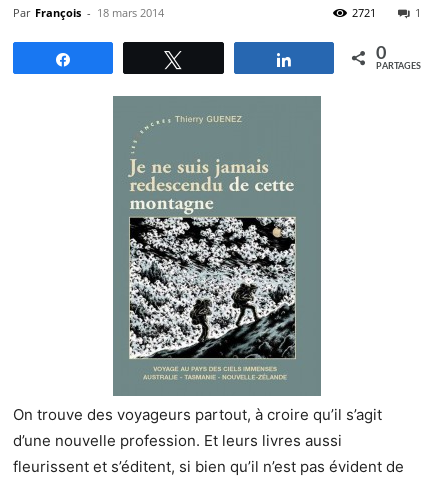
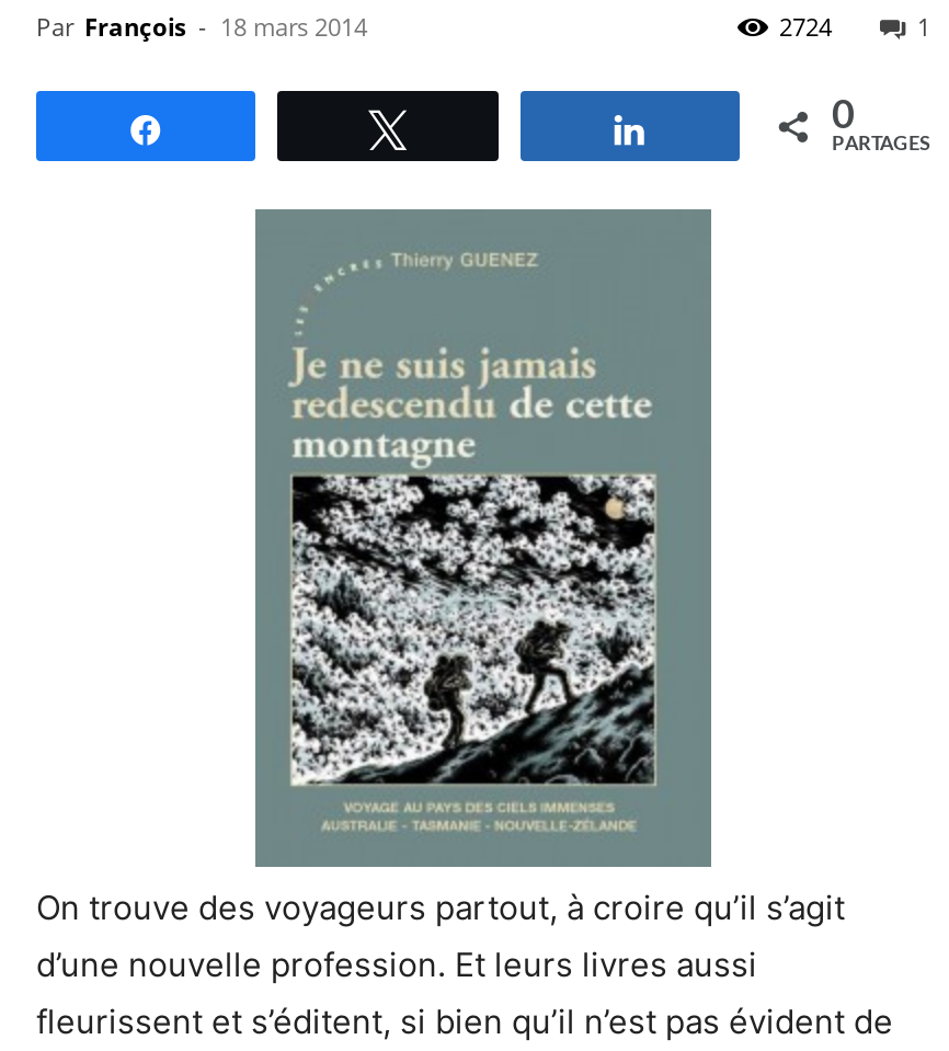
- 2721
+ 2724
